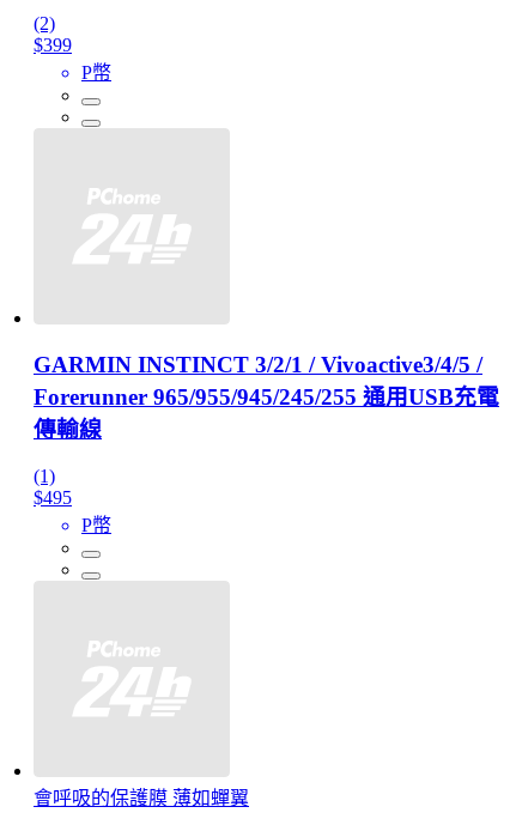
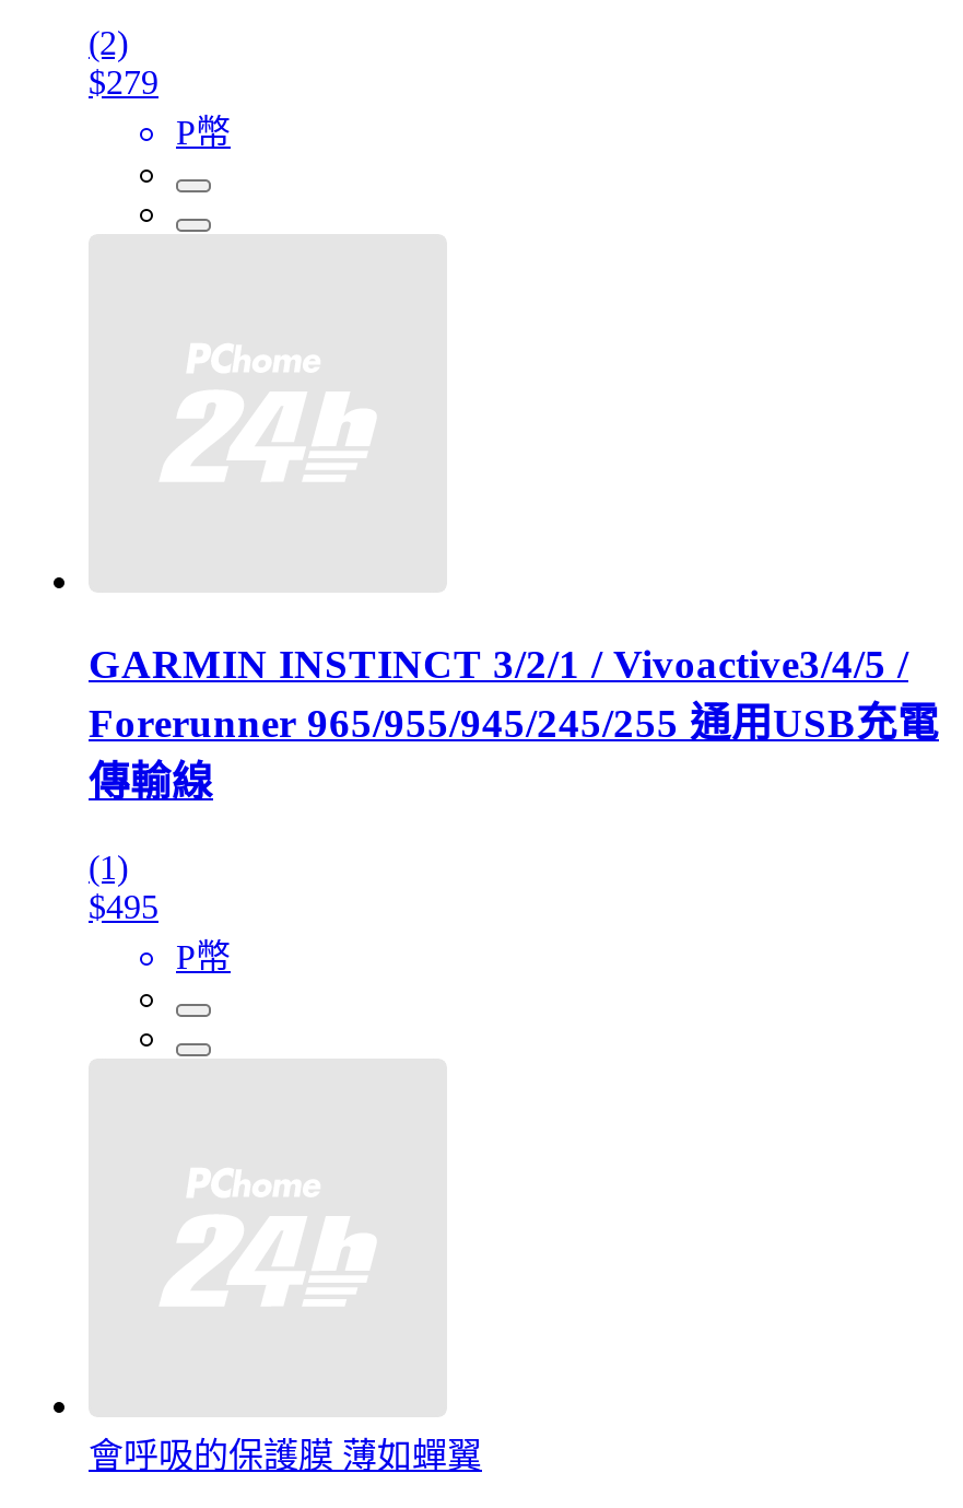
- $399
+ $279
